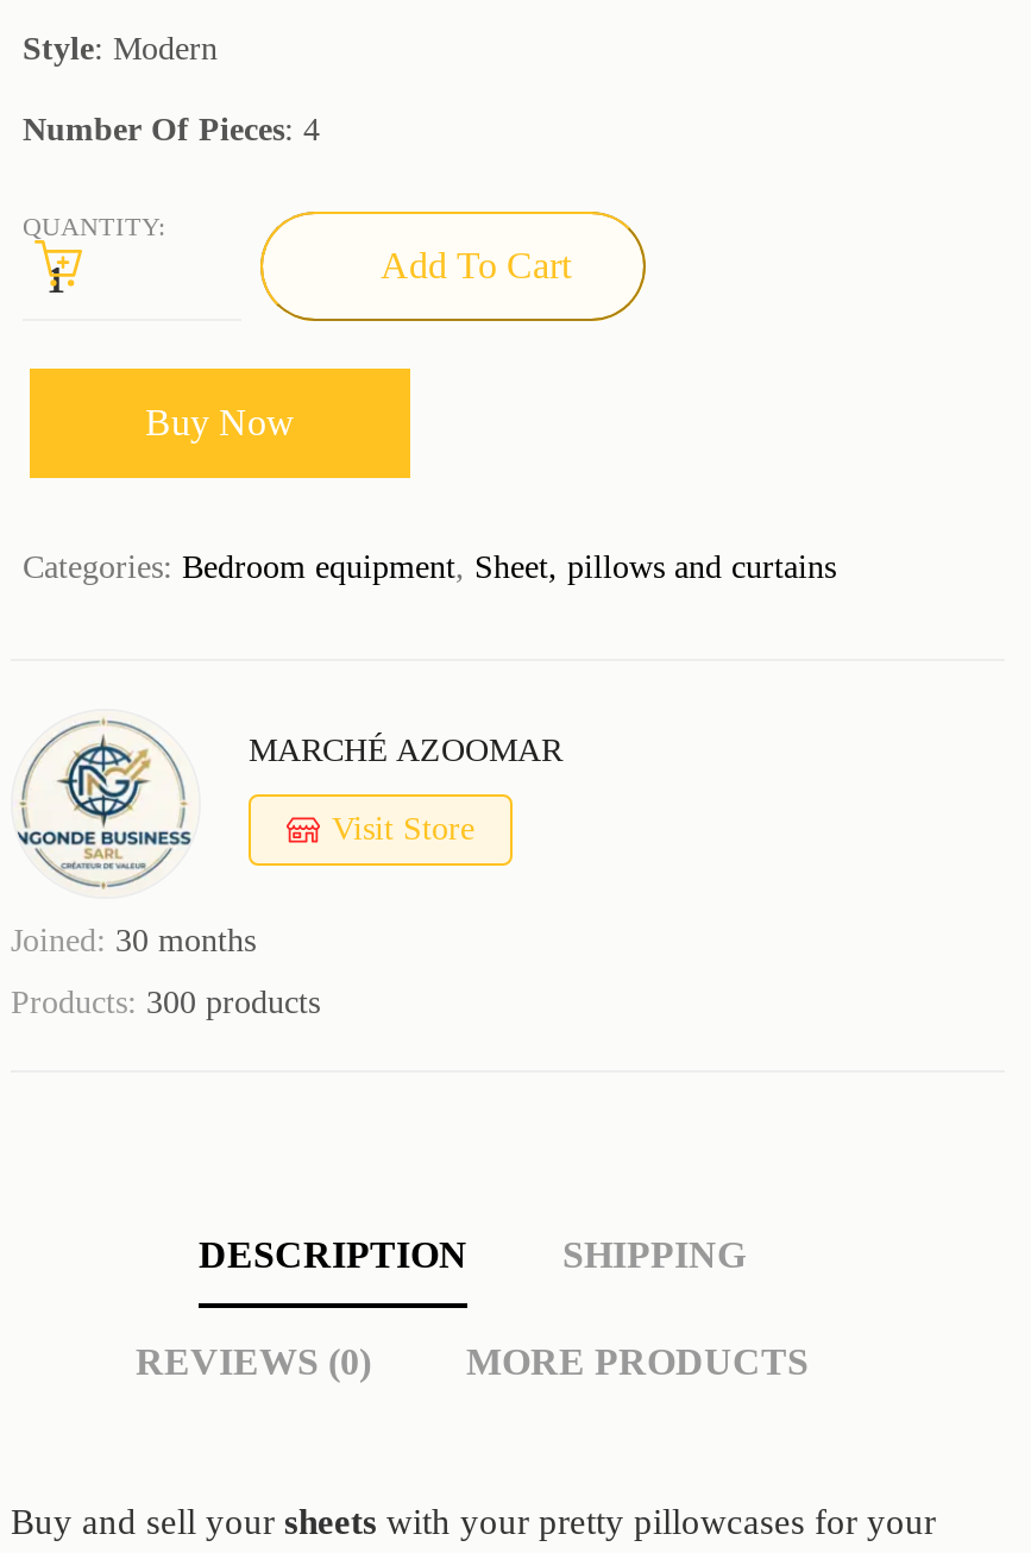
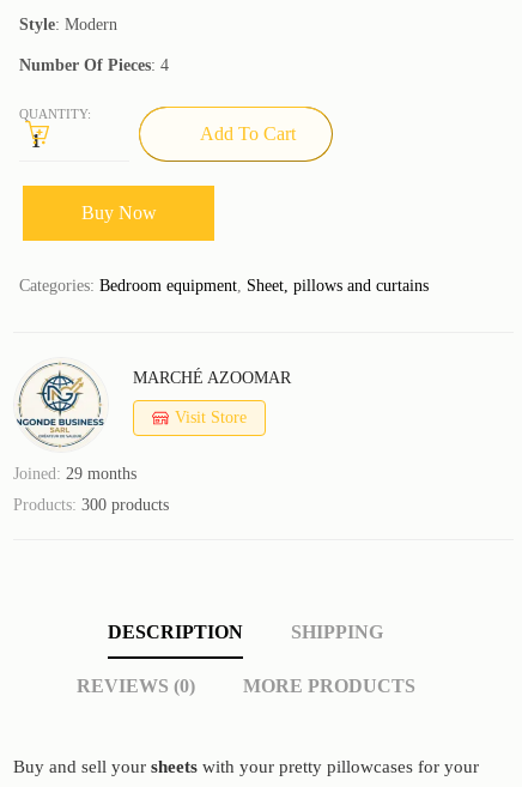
- Joined: 30 months
+ Joined: 29 months
